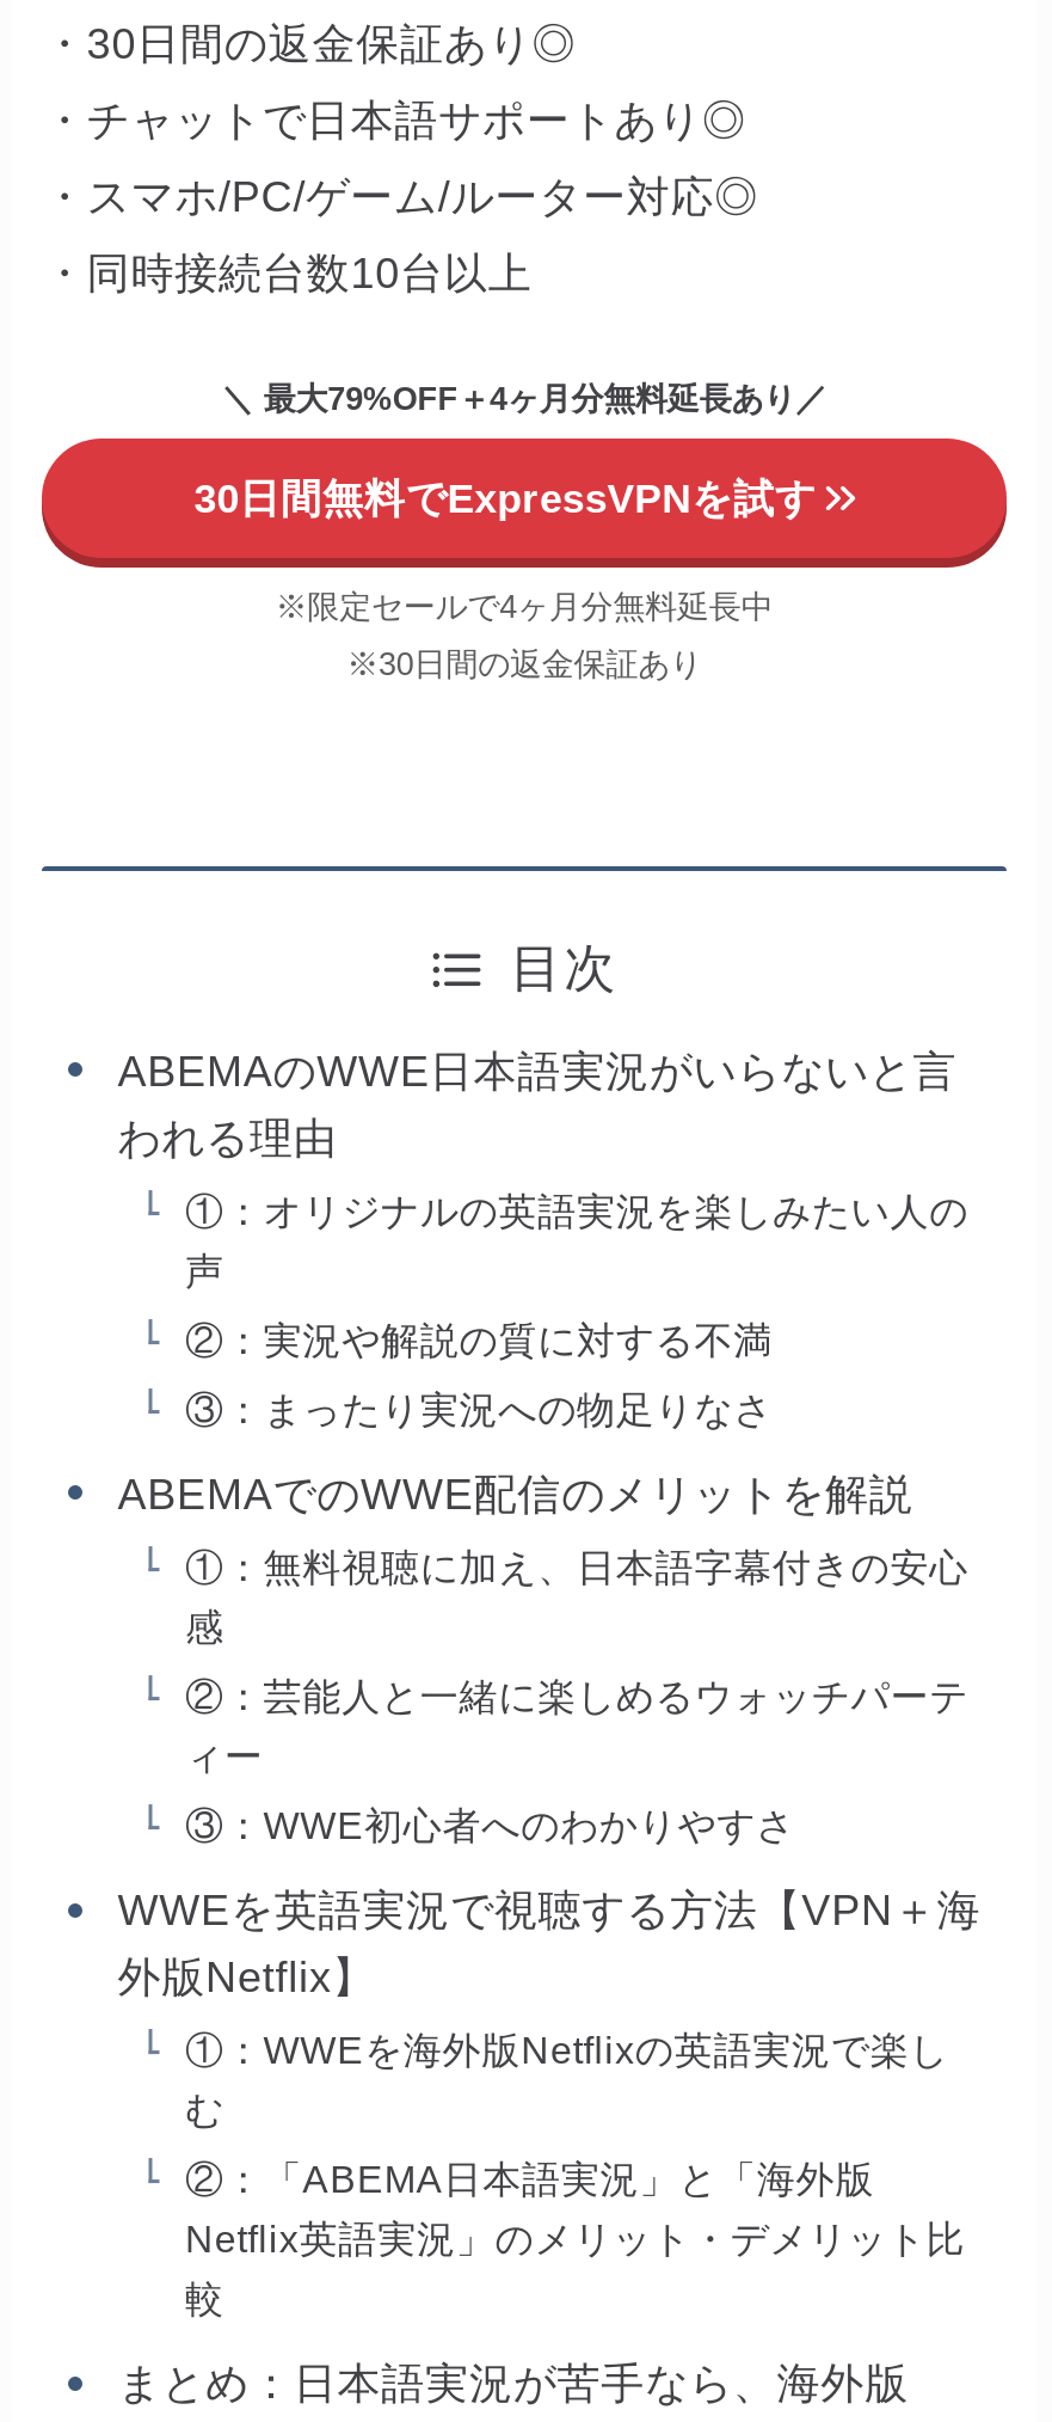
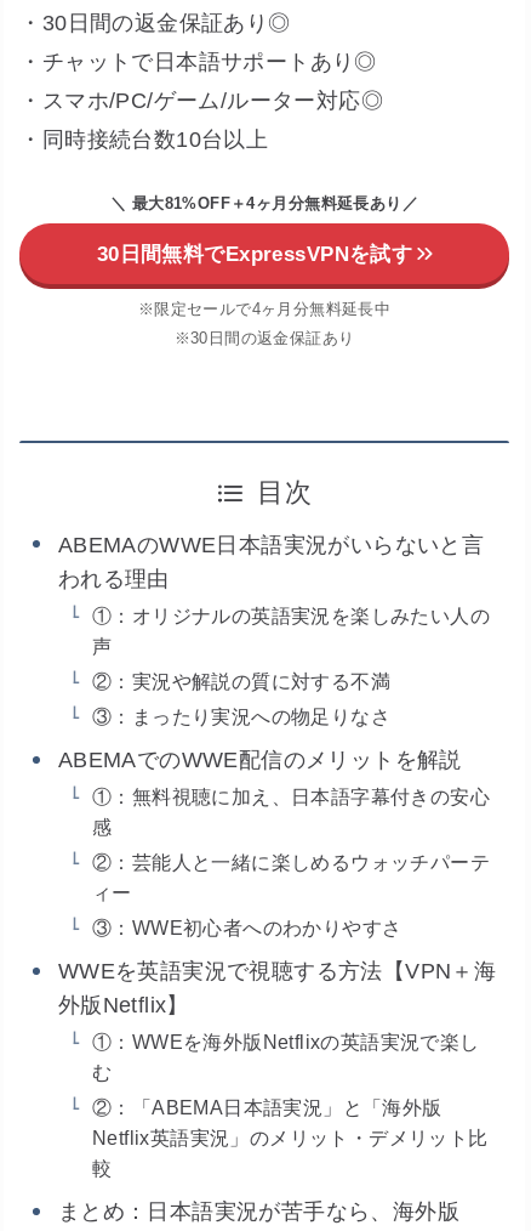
- ＼ 最大79%OFF＋4ヶ月分無料延長あり／
+ ＼ 最大81%OFF＋4ヶ月分無料延長あり／
